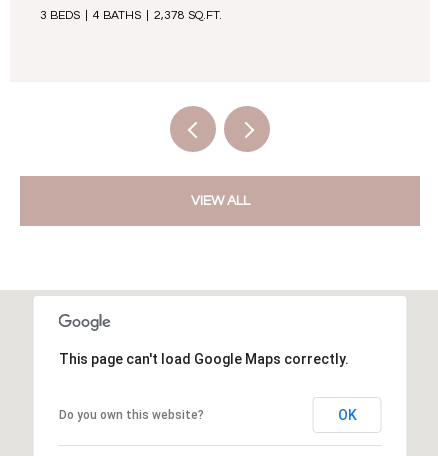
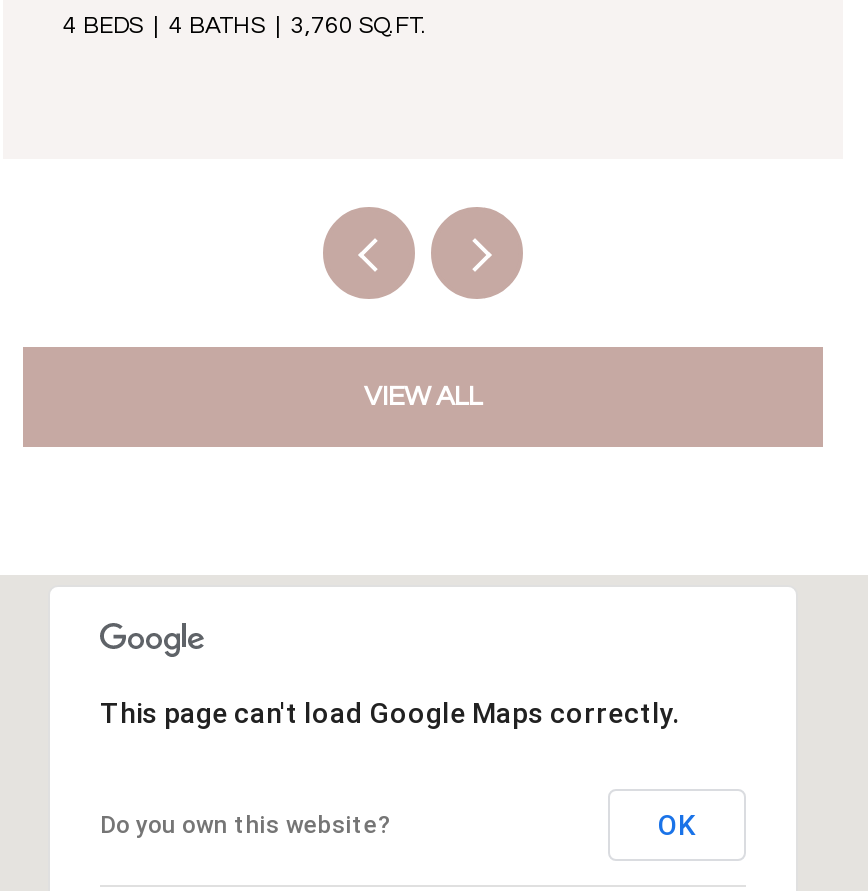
- 3 BEDS
+ 4 BEDS

- 2,378 SQ.FT.
+ 3,760 SQ.FT.
